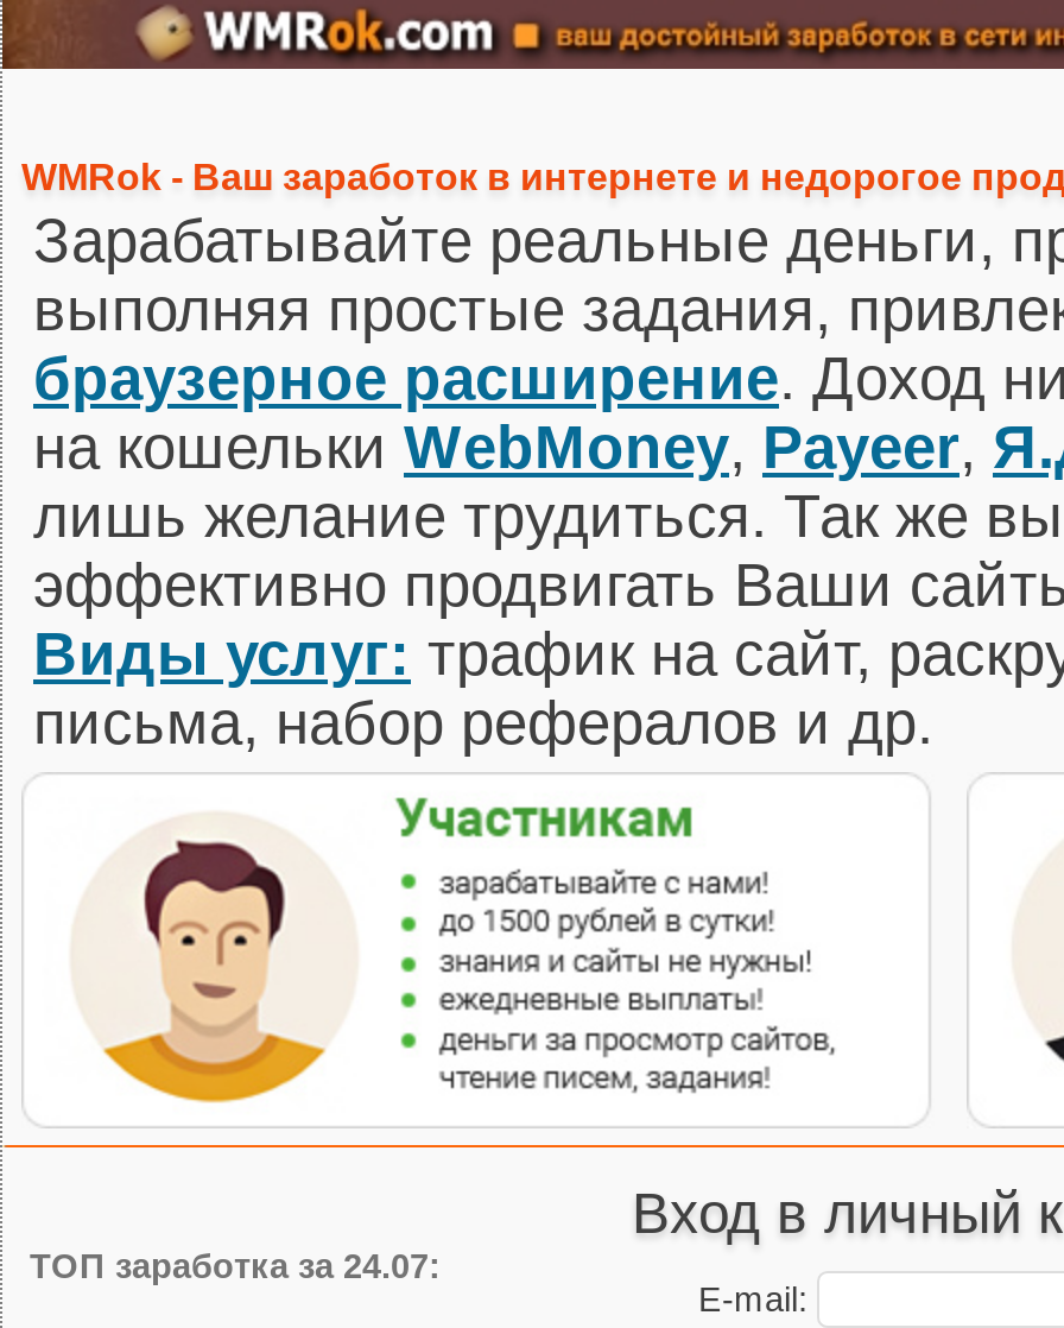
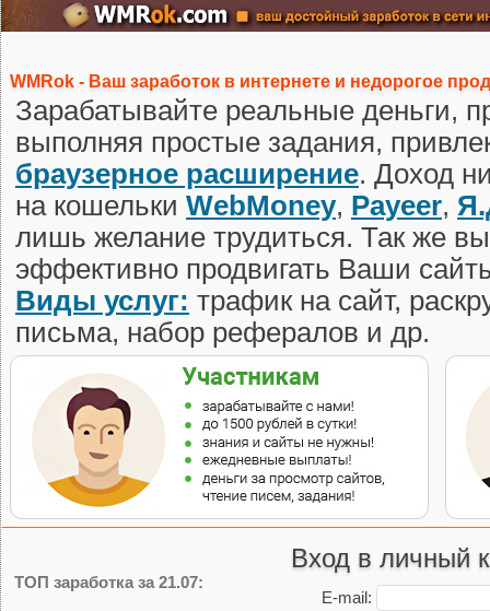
- ТОП заработка за 24.07:
+ ТОП заработка за 21.07:
